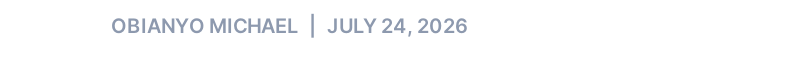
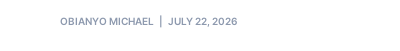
- OBIANYO MICHAEL JULY 24, 2026
+ OBIANYO MICHAEL JULY 22, 2026
